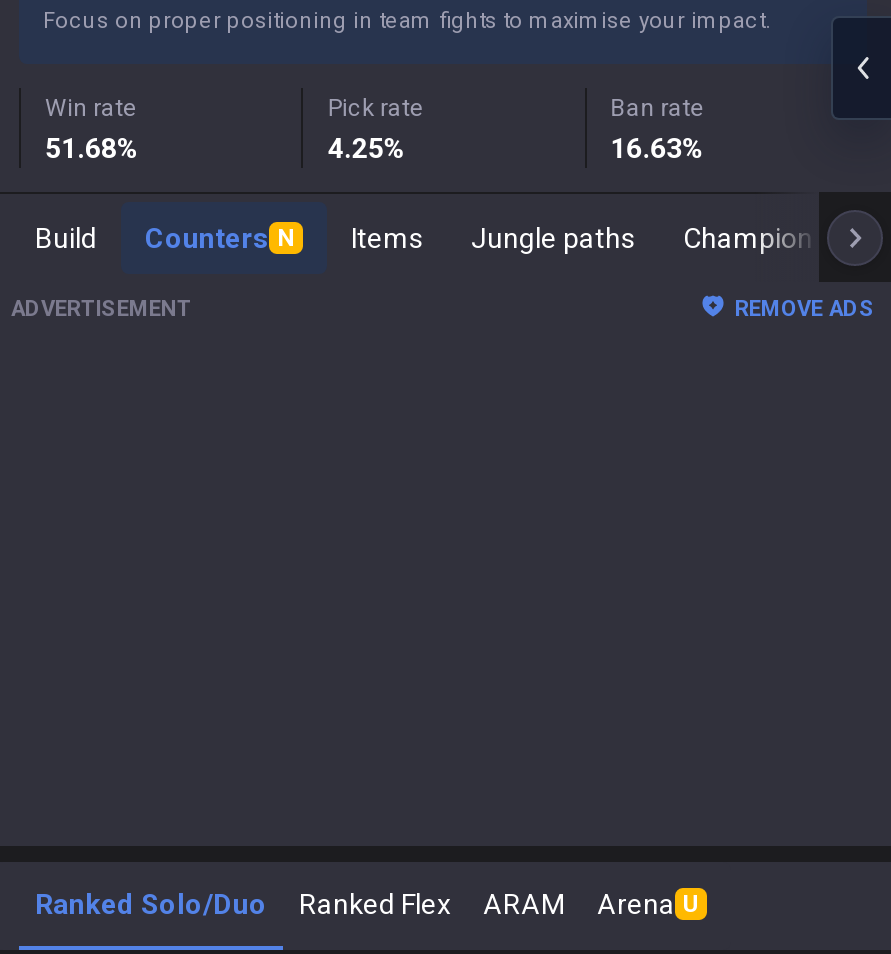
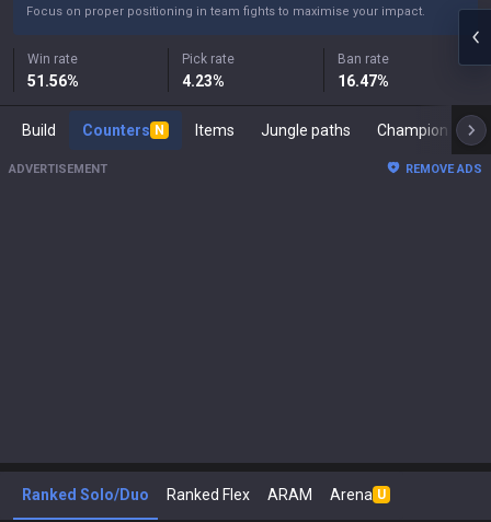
- 51.68%
+ 51.56%

- 4.25%
+ 4.23%

- 16.63%
+ 16.47%
